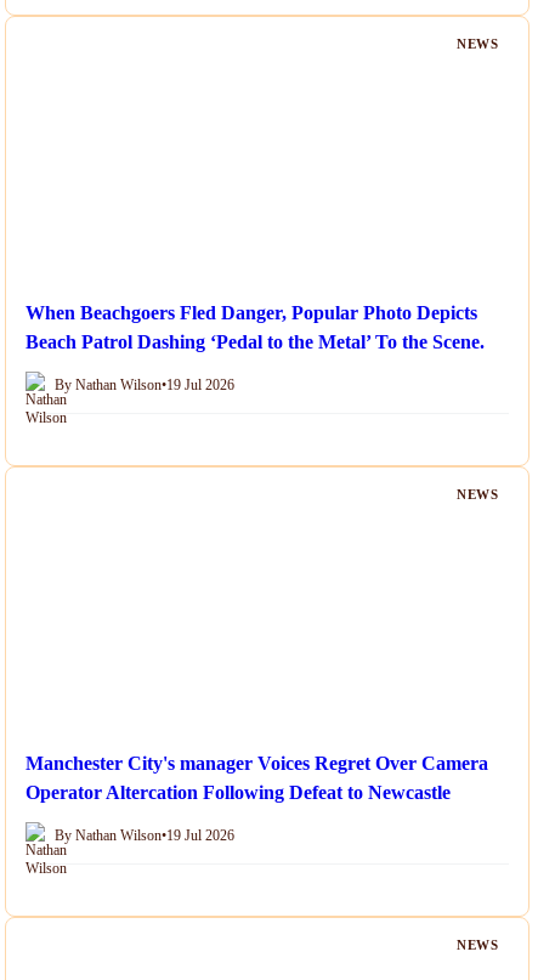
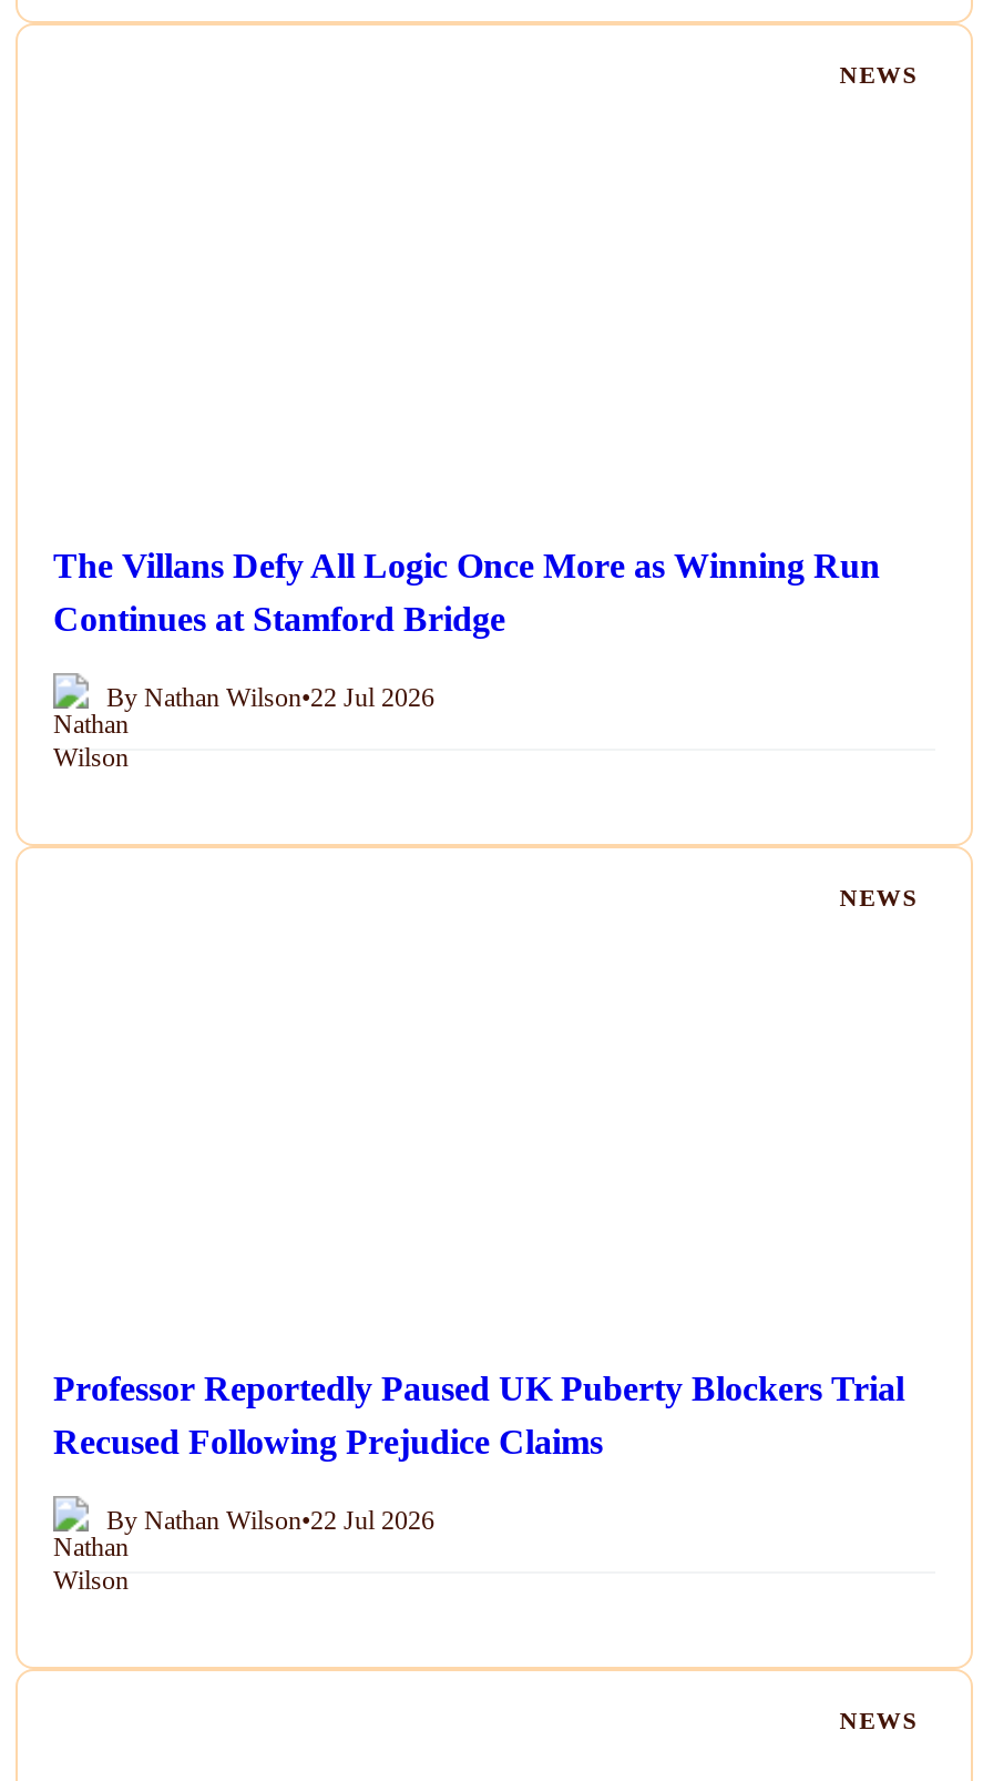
- When Beachgoers Fled Danger, Popular Photo Depicts
- Beach Patrol Dashing ‘Pedal to the Metal’ To the Scene.
+ The Villans Defy All Logic Once More as Winning Run
+ Continues at Stamford Bridge

- By Nathan Wilson•19 Jul 2026
+ By Nathan Wilson•22 Jul 2026

- Manchester City's manager Voices Regret Over Camera
- Operator Altercation Following Defeat to Newcastle
+ Professor Reportedly Paused UK Puberty Blockers Trial
+ Recused Following Prejudice Claims

- By Nathan Wilson•19 Jul 2026
+ By Nathan Wilson•22 Jul 2026
